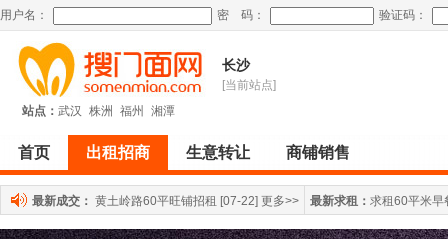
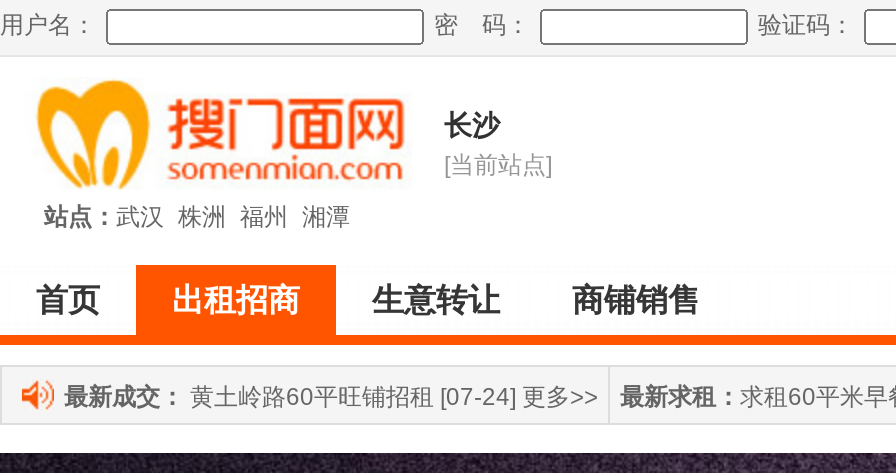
- 最新成交： 黄土岭路60平旺铺招租[07-22]更多>>
+ 最新成交： 黄土岭路60平旺铺招租[07-24]更多>>
